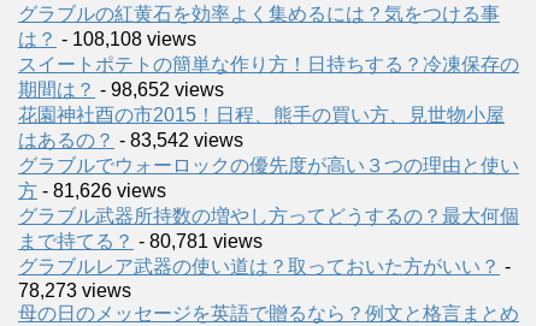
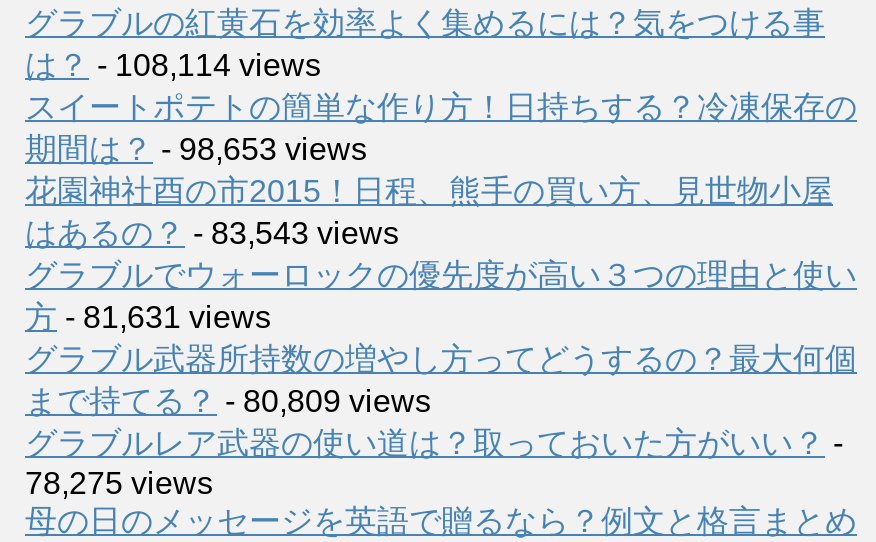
- は？- 108,108 views
+ は？- 108,114 views

- 期間は？- 98,652 views
+ 期間は？- 98,653 views

- はあるの？- 83,542 views
+ はあるの？- 83,543 views

- 方- 81,626 views
+ 方- 81,631 views

- まで持てる？- 80,781 views
+ まで持てる？- 80,809 views

- 78,273 views
+ 78,275 views
